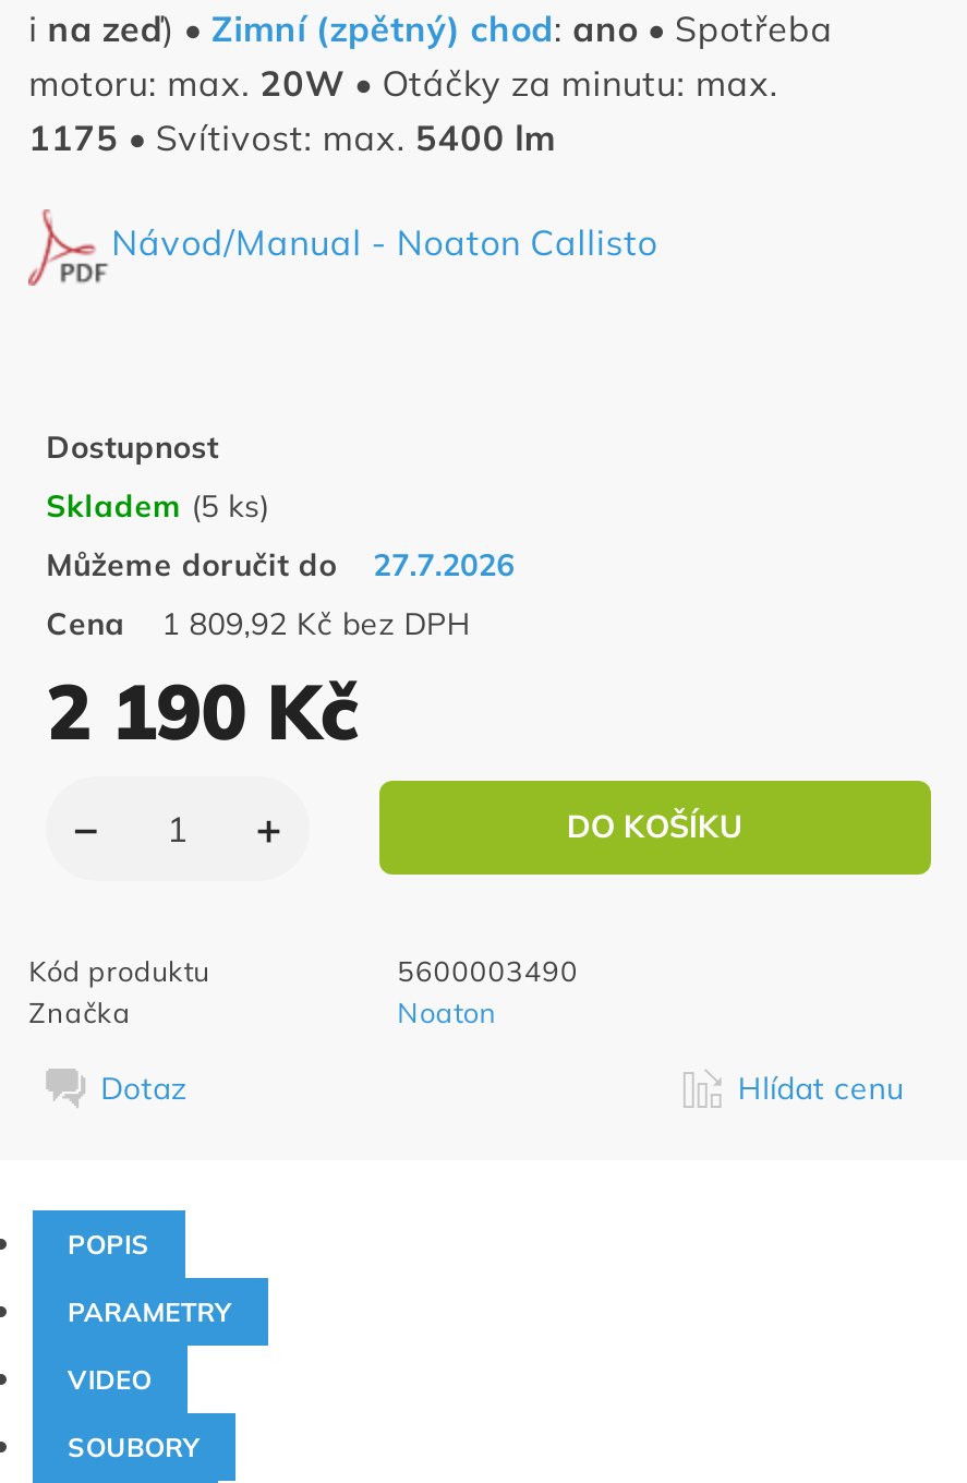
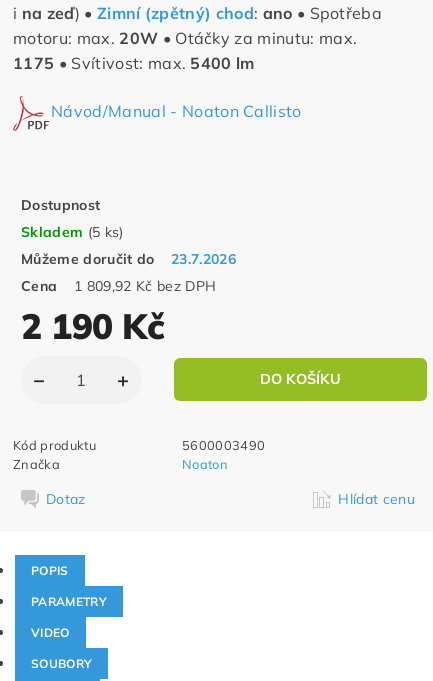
- Můžeme doručit do 27.7.2026
+ Můžeme doručit do 23.7.2026
